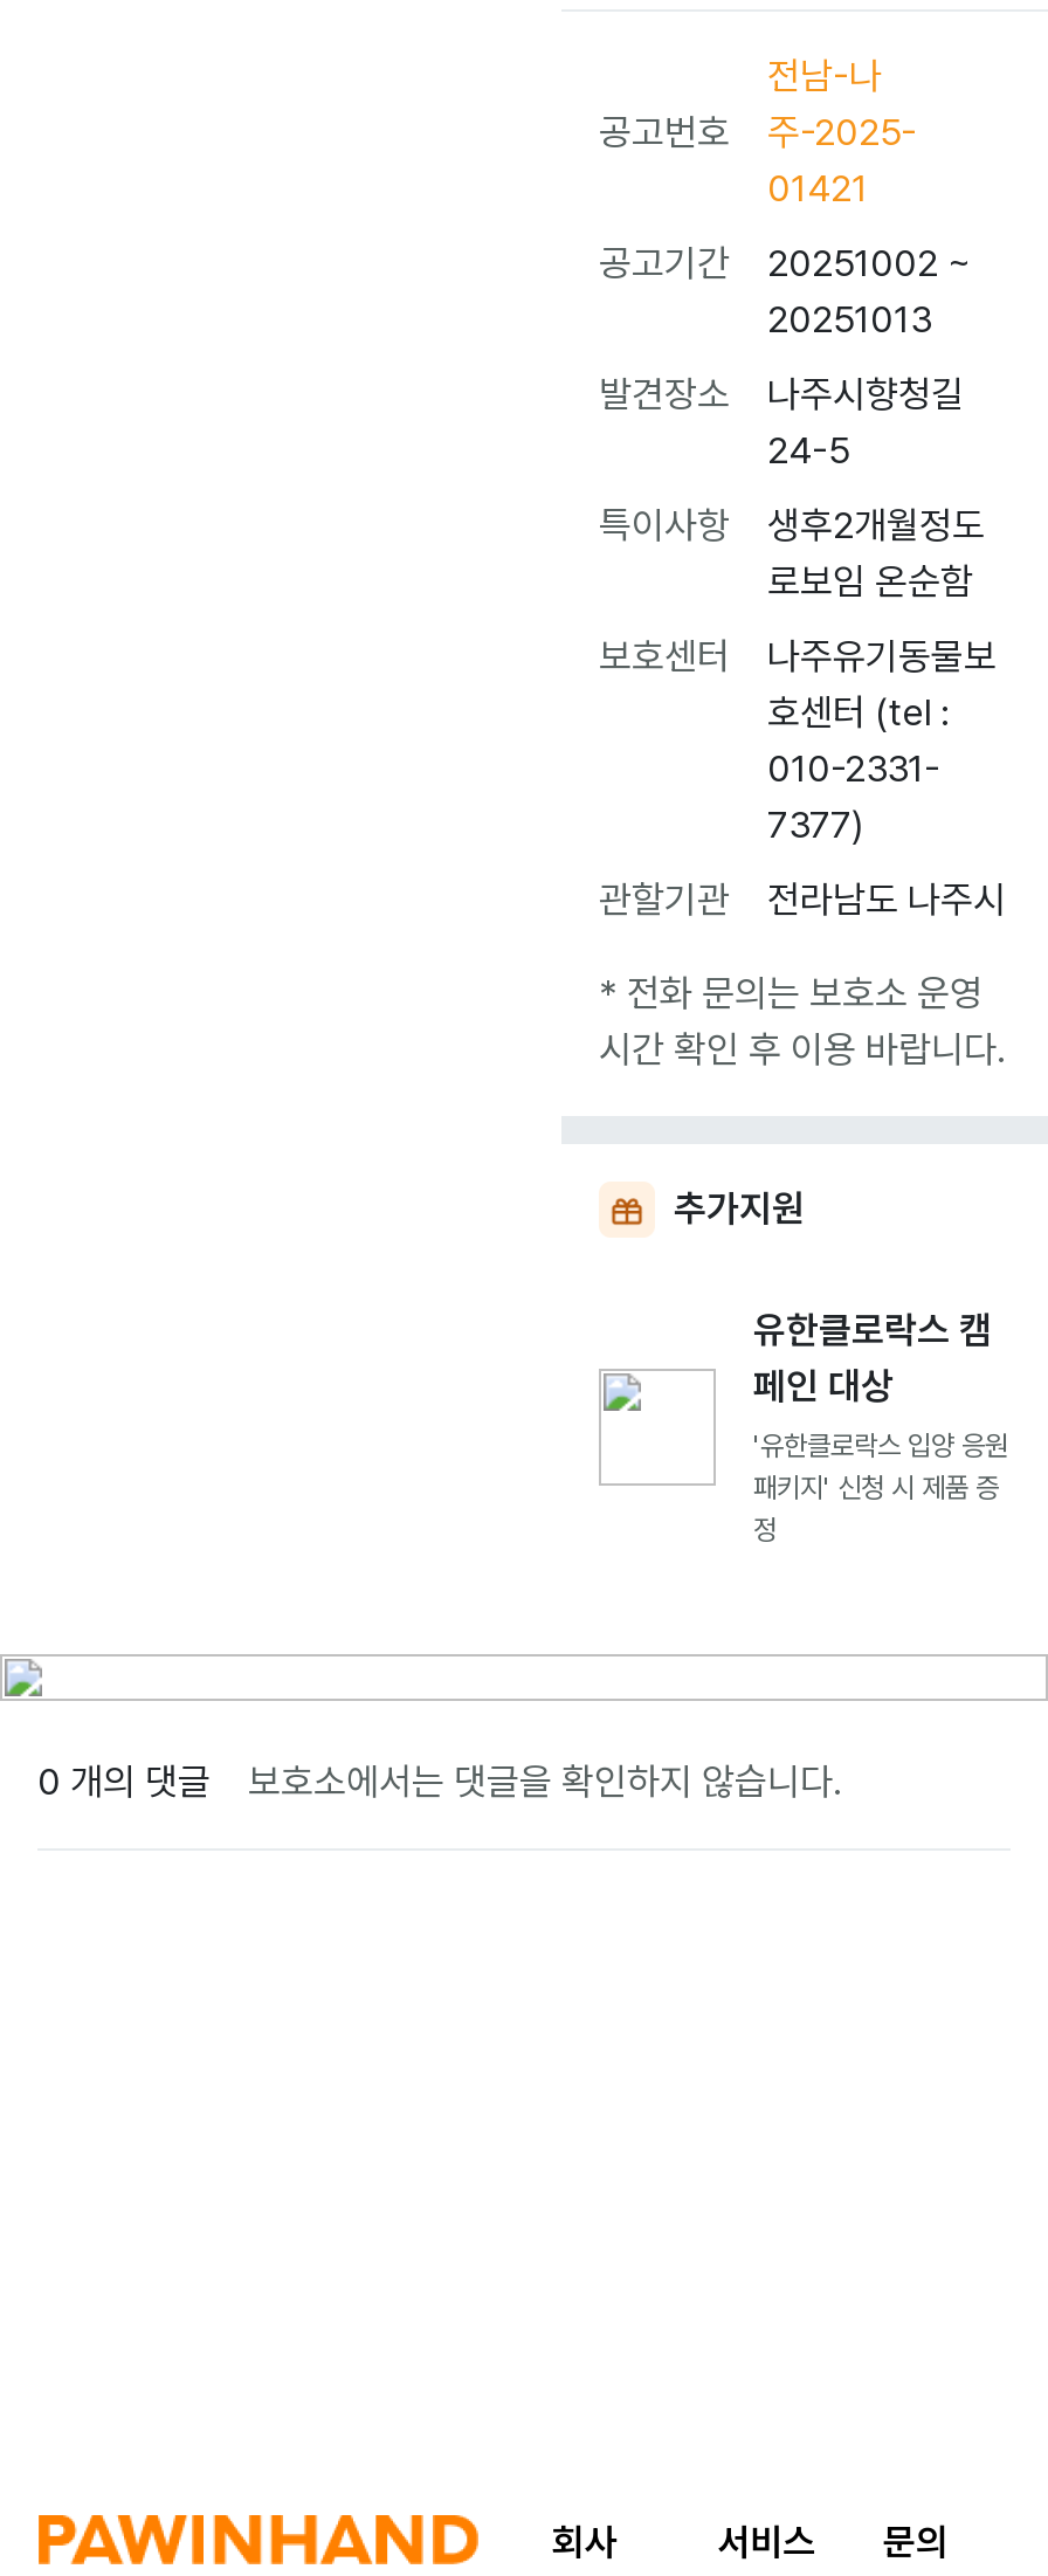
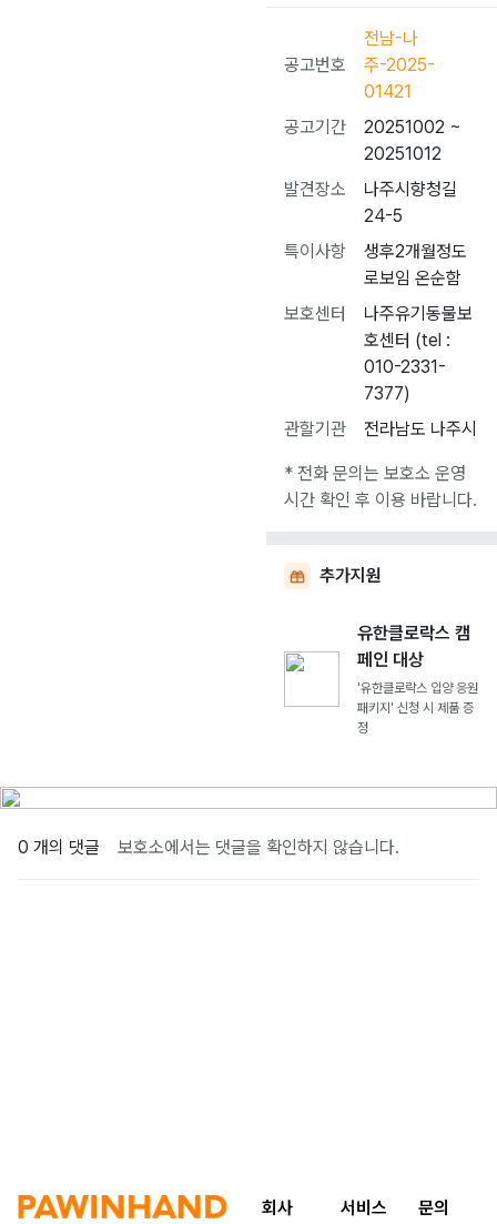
- 20251013
+ 20251012
